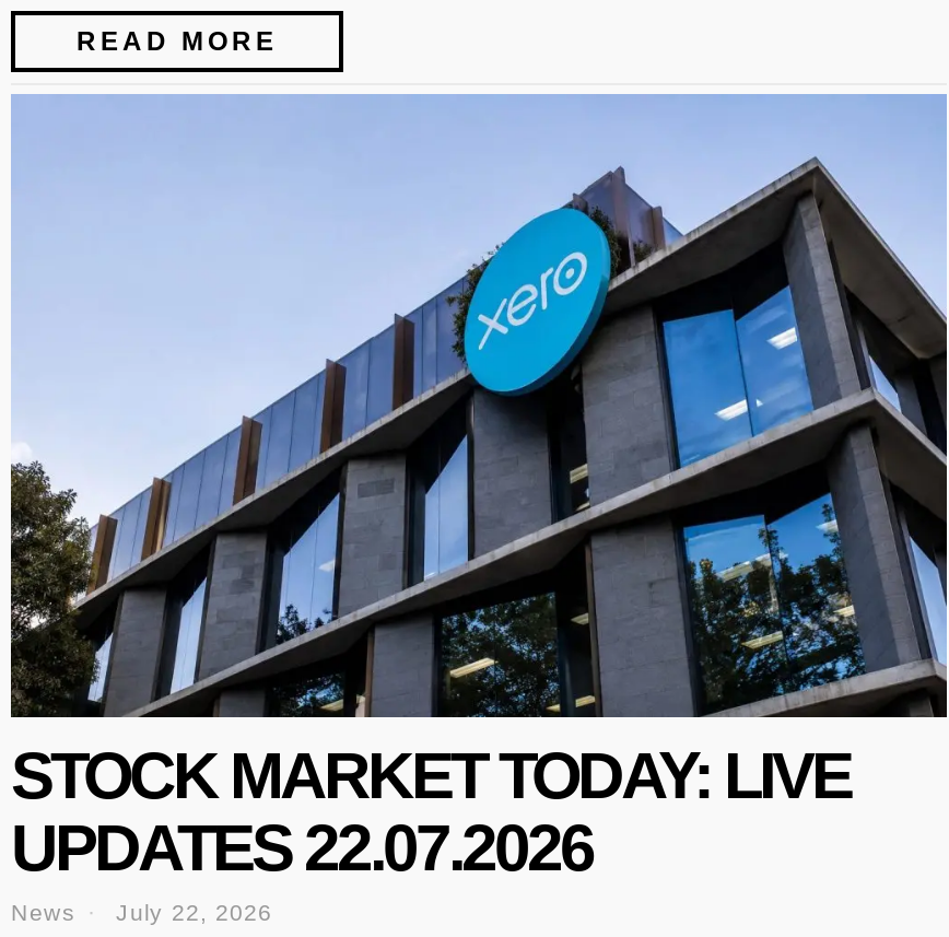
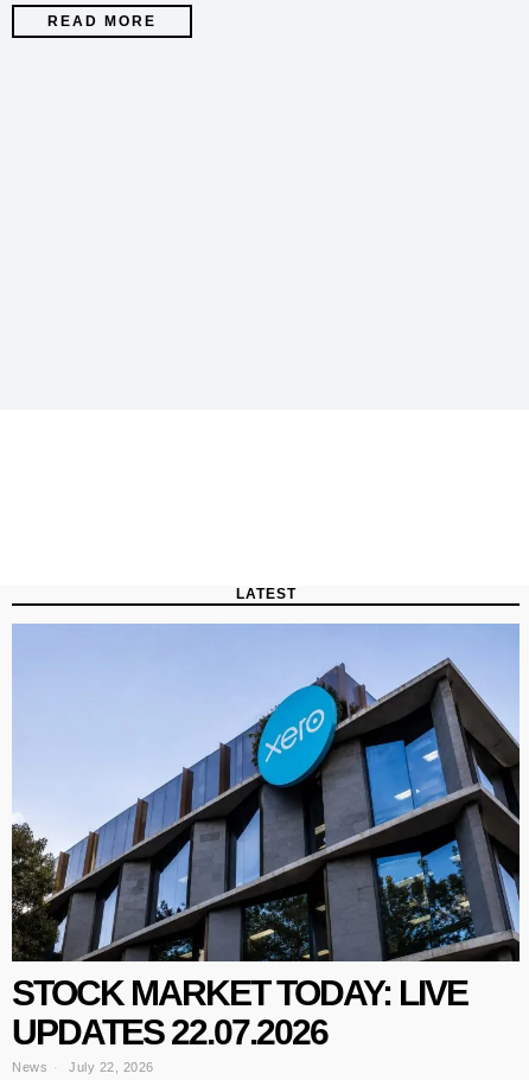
+ LATEST
